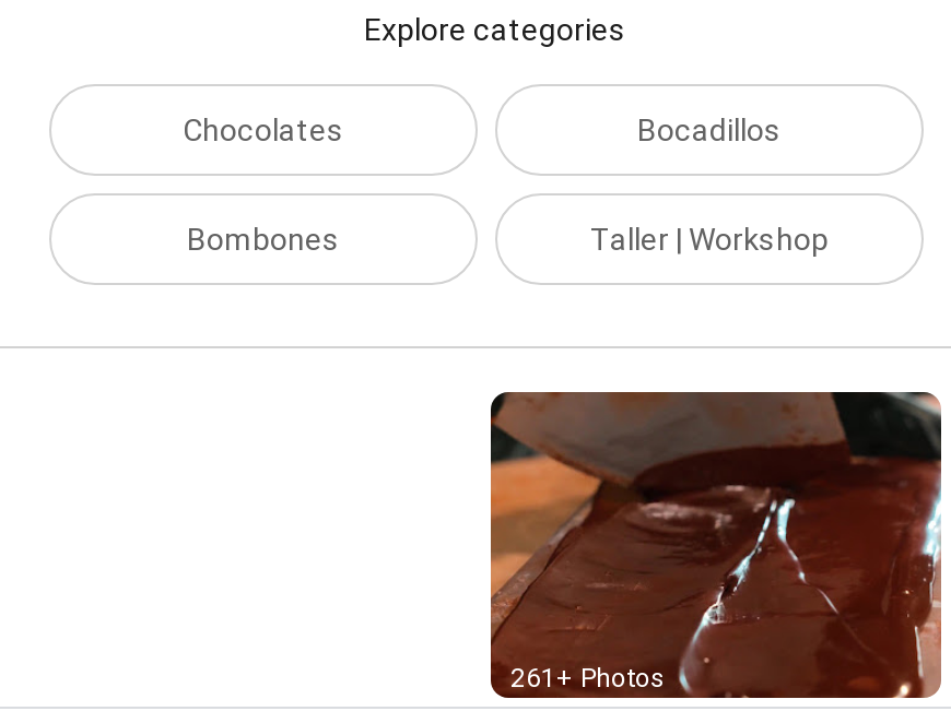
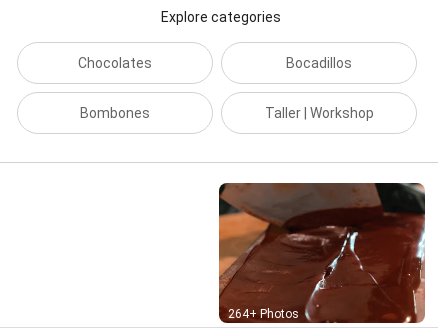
- 261+ Photos
+ 264+ Photos
